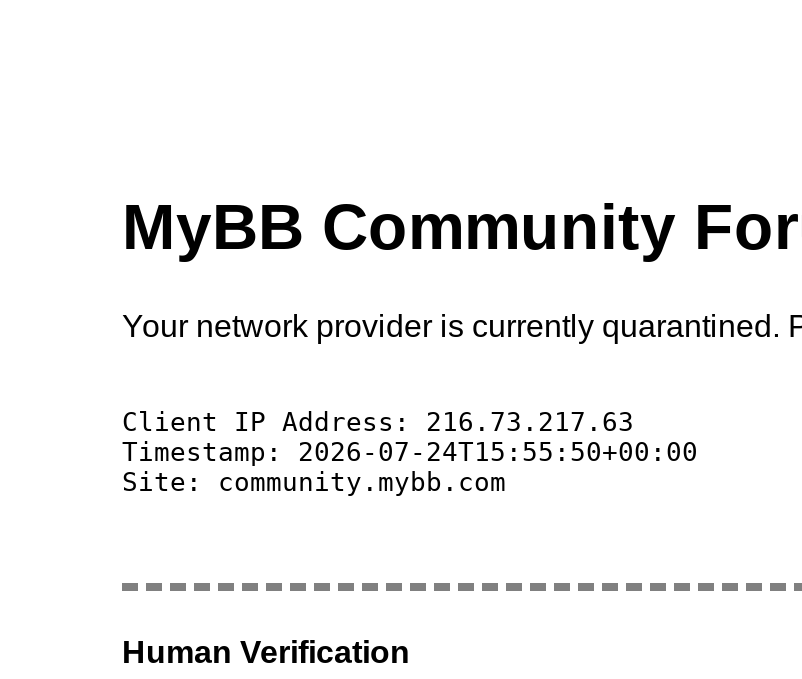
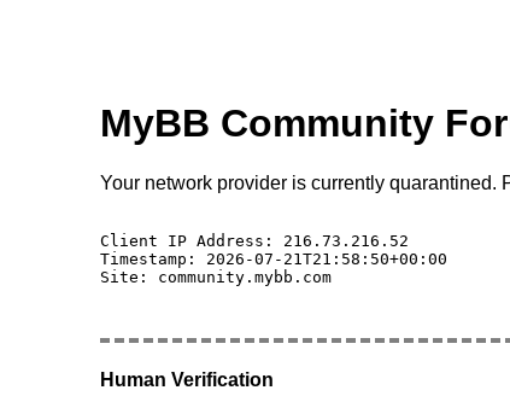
- Client IP Address: 216.73.217.63
+ Client IP Address: 216.73.216.52

- Timestamp: 2026-07-24T15:55:50+00:00
+ Timestamp: 2026-07-21T21:58:50+00:00
